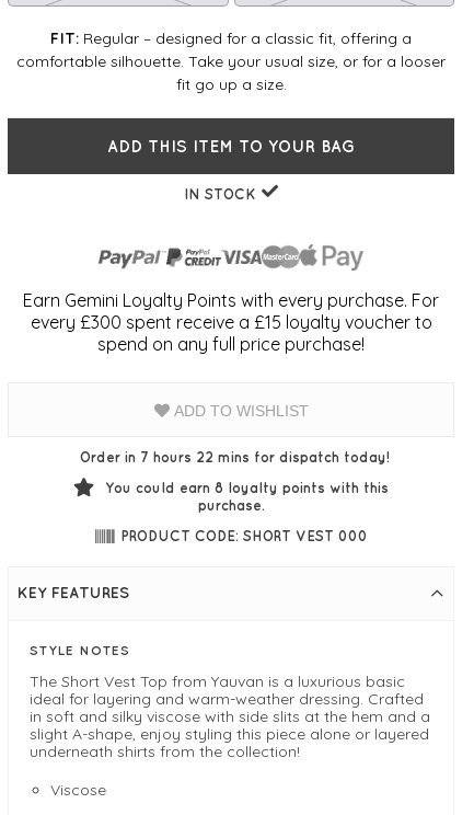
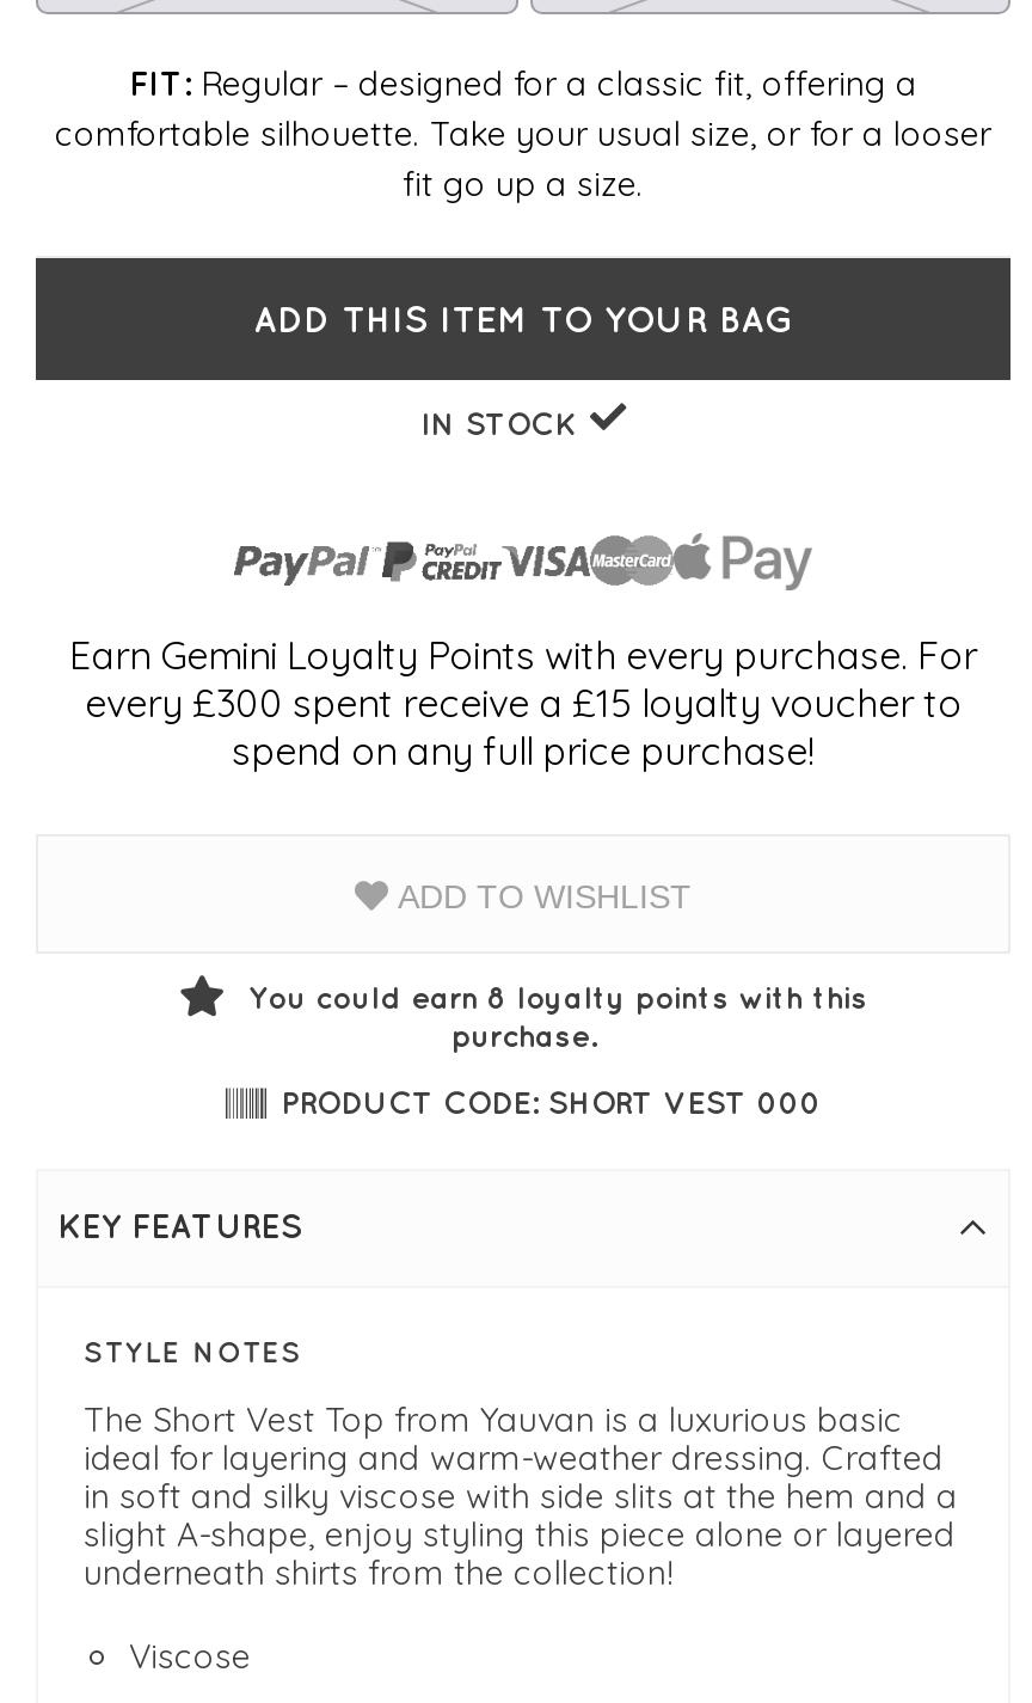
- Order in 7 hours 22 mins for dispatch today!
